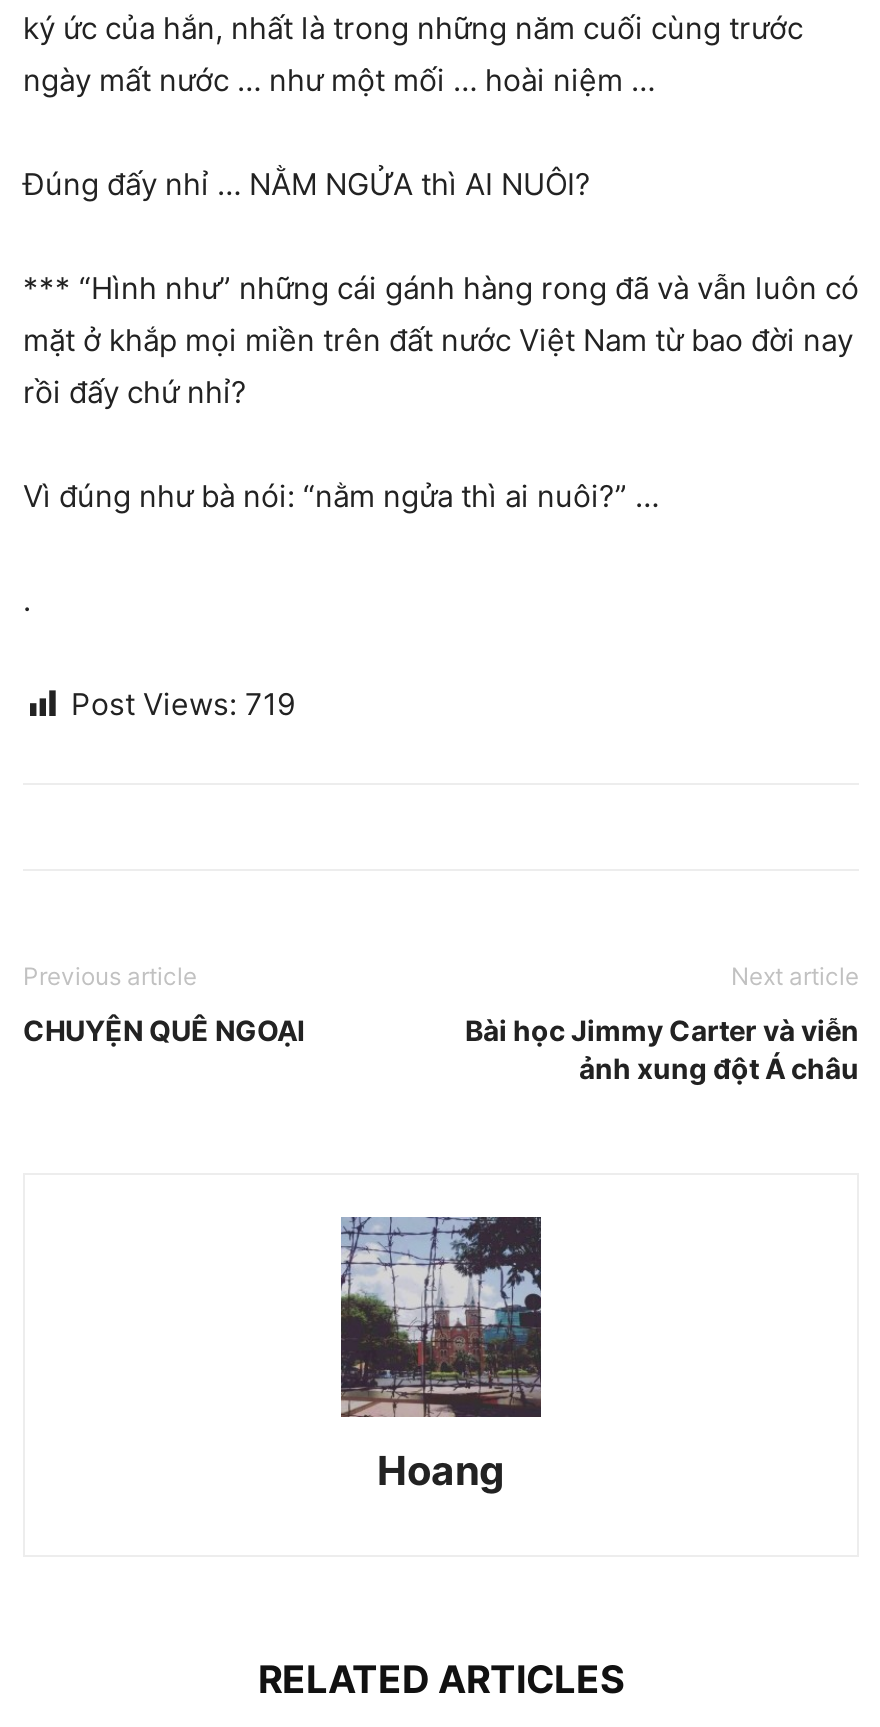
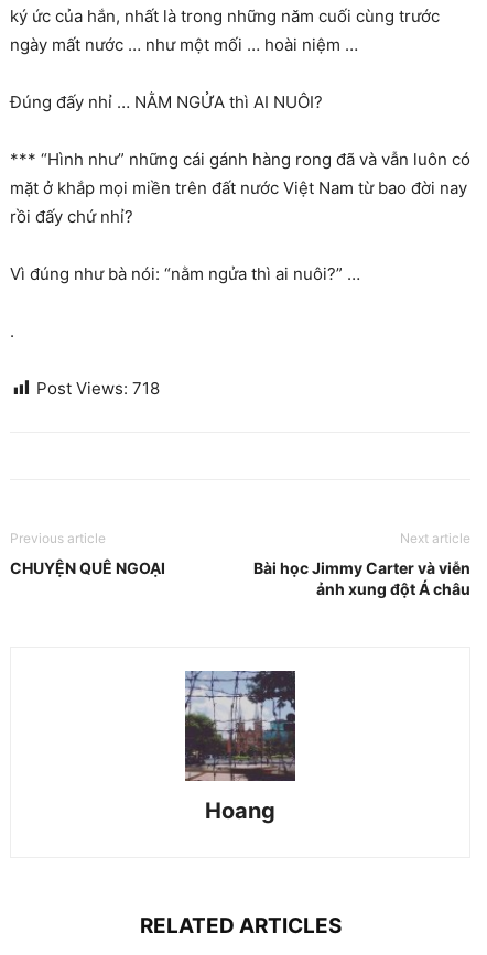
- Post Views: 719
+ Post Views: 718
